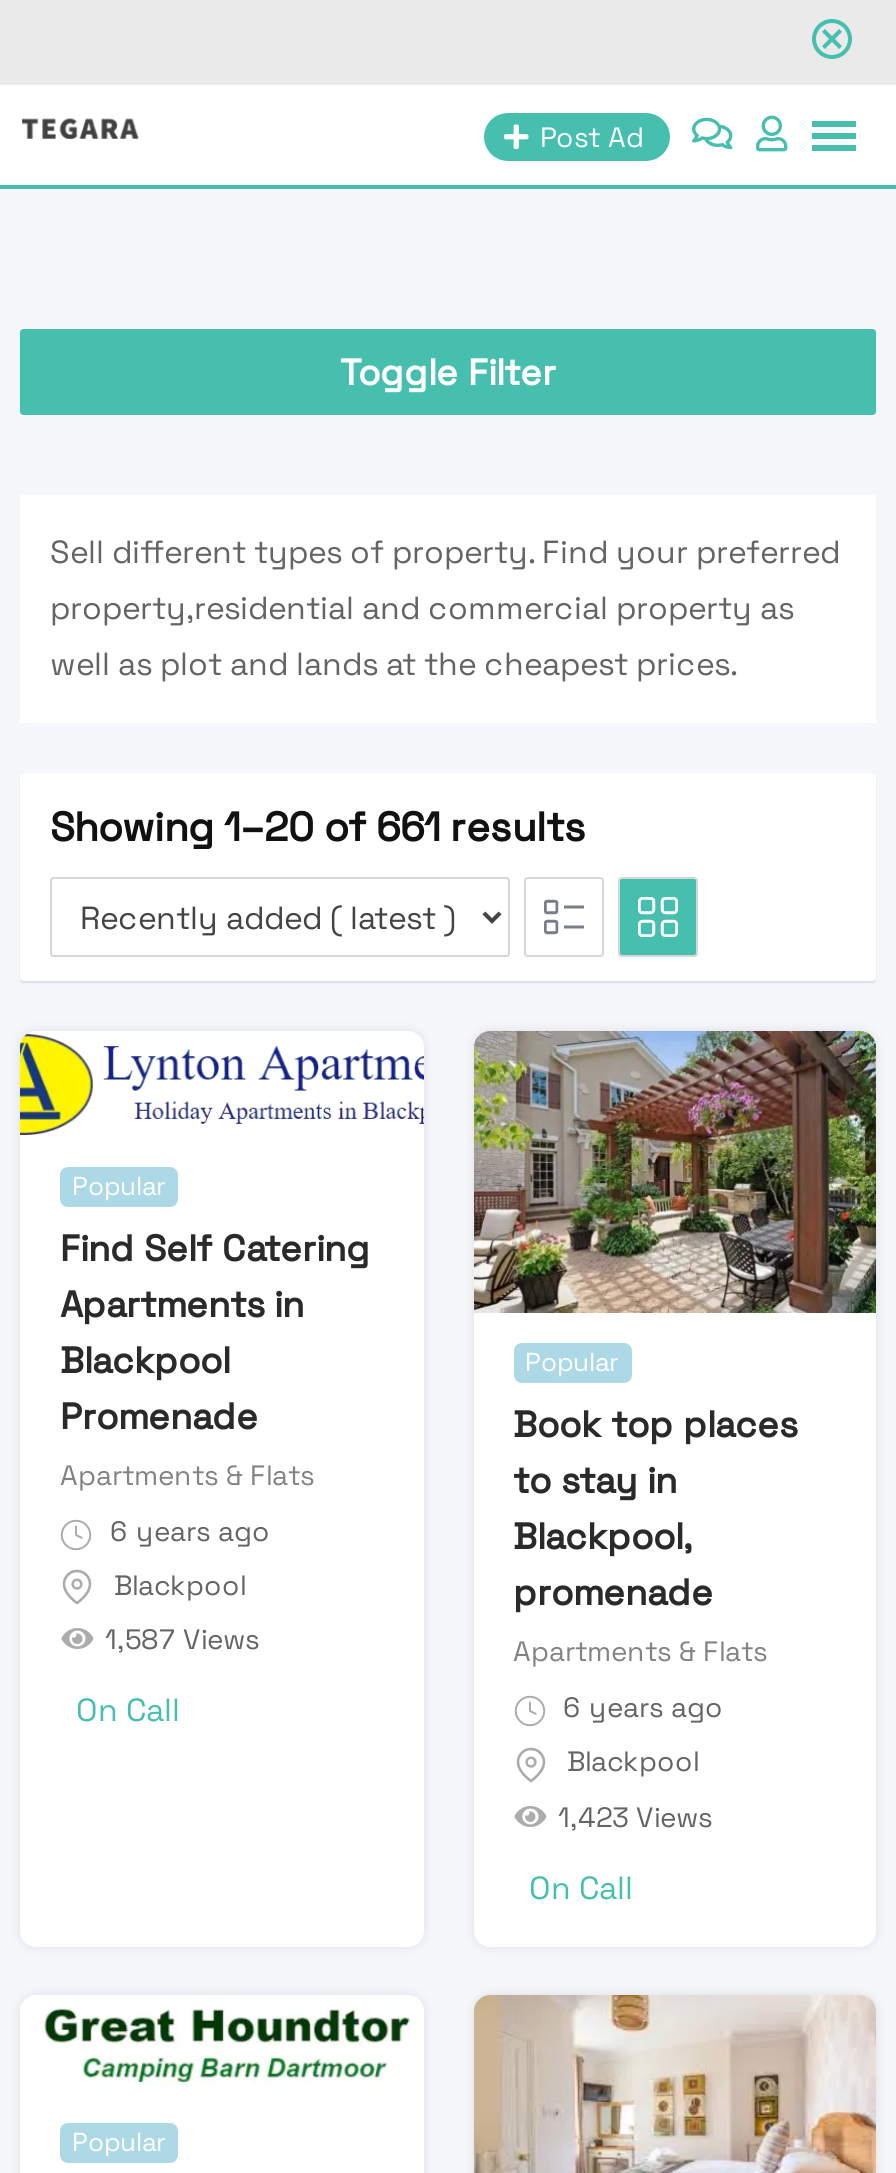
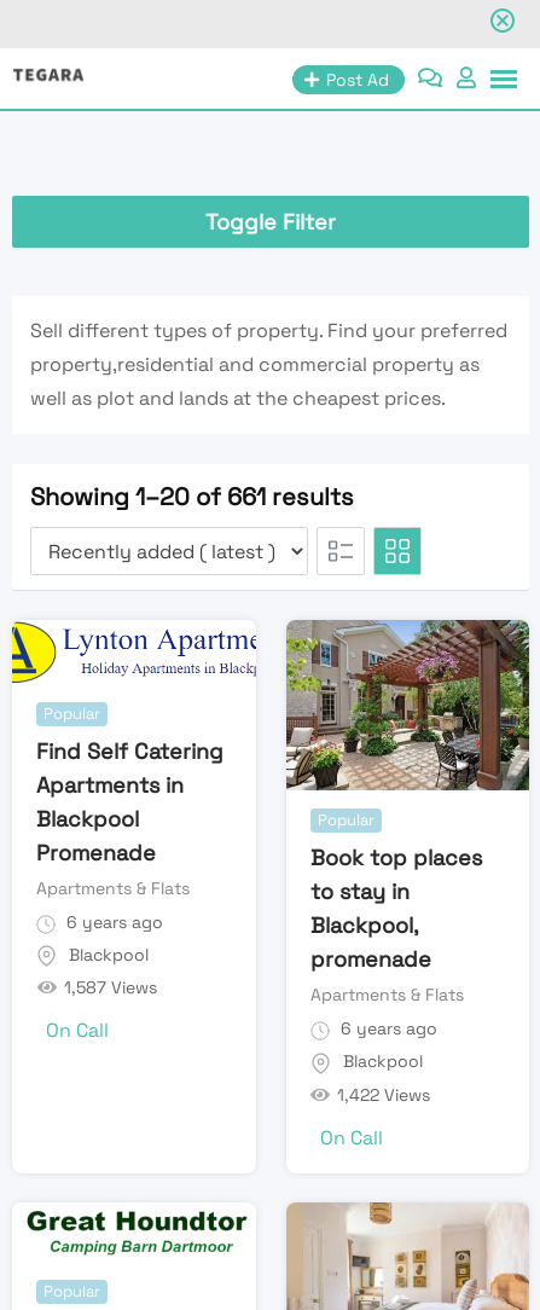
- 1,423 Views
+ 1,422 Views
